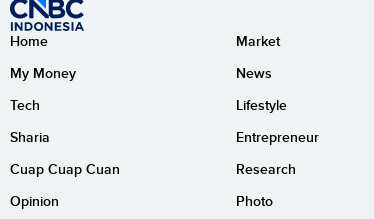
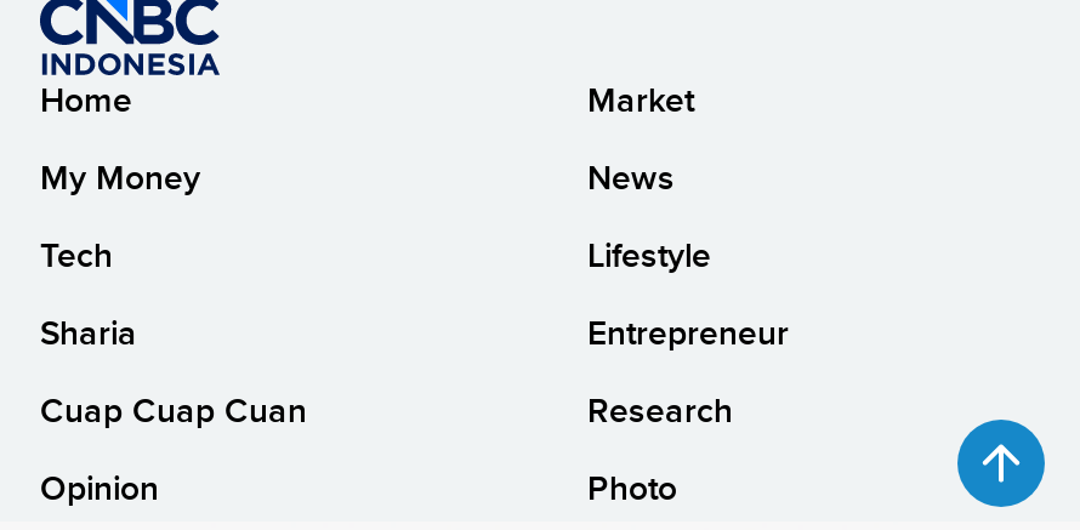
+ [image]
